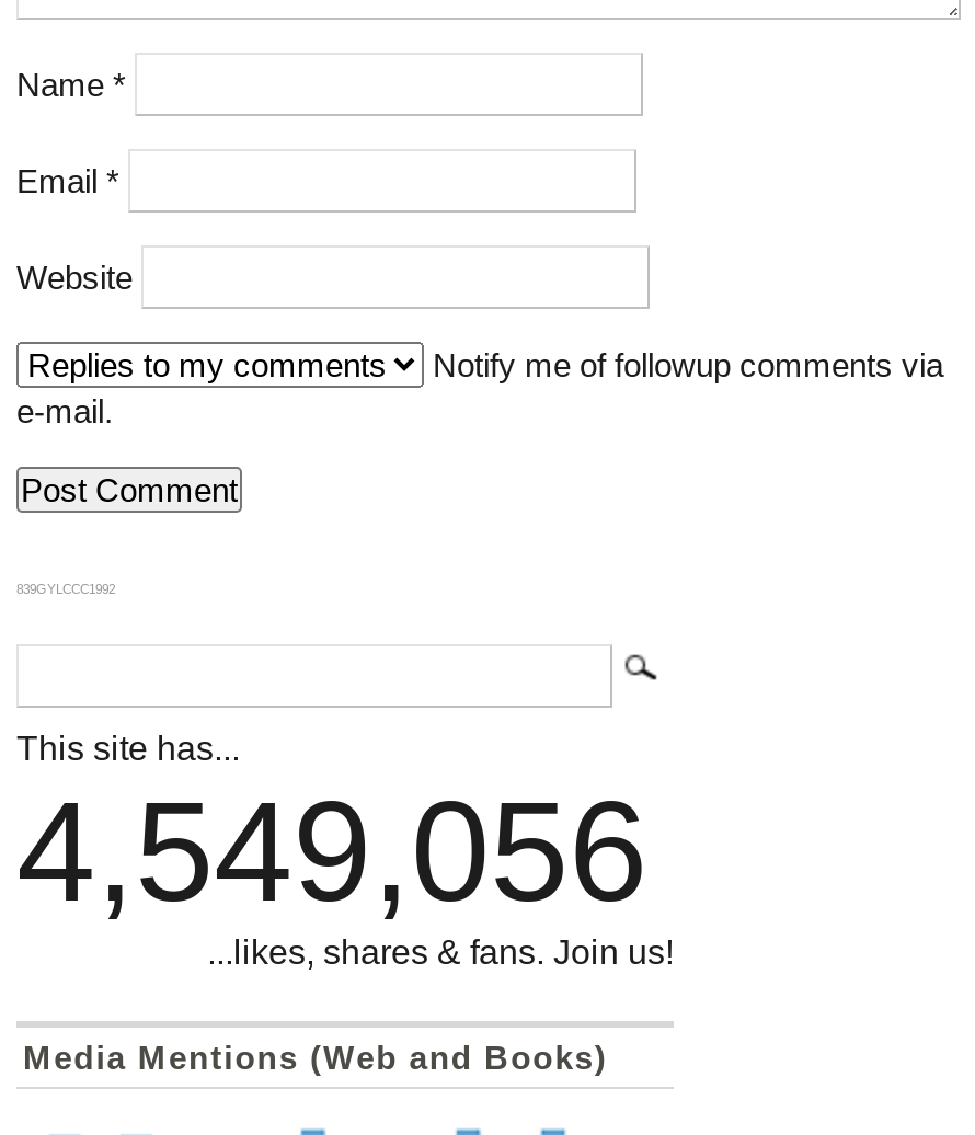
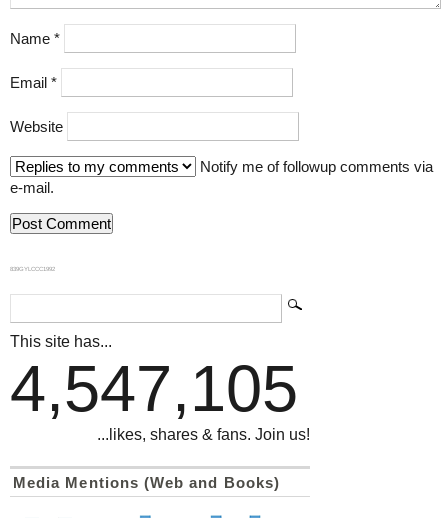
- 4,549,056
+ 4,547,105
